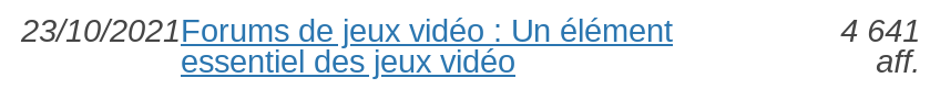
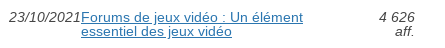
- 4 641
+ 4 626
